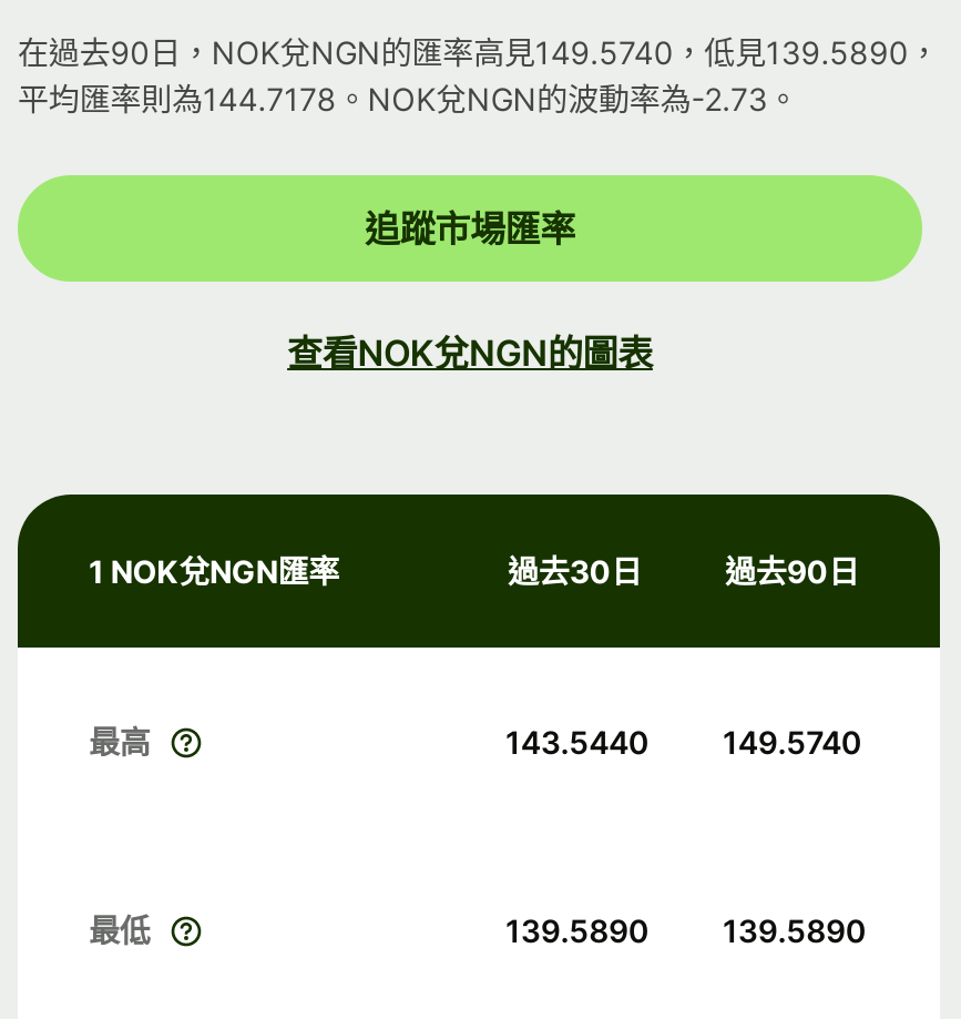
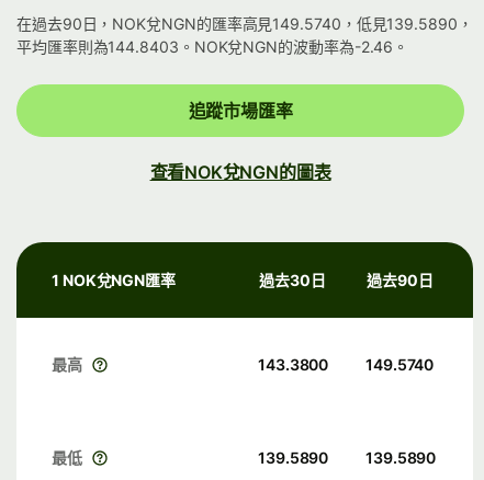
- 平均匯率則為144.7178。NOK兌NGN的波動率為-2.73。
+ 平均匯率則為144.8403。NOK兌NGN的波動率為-2.46。

- 143.5440 149.5740
+ 143.3800 149.5740
